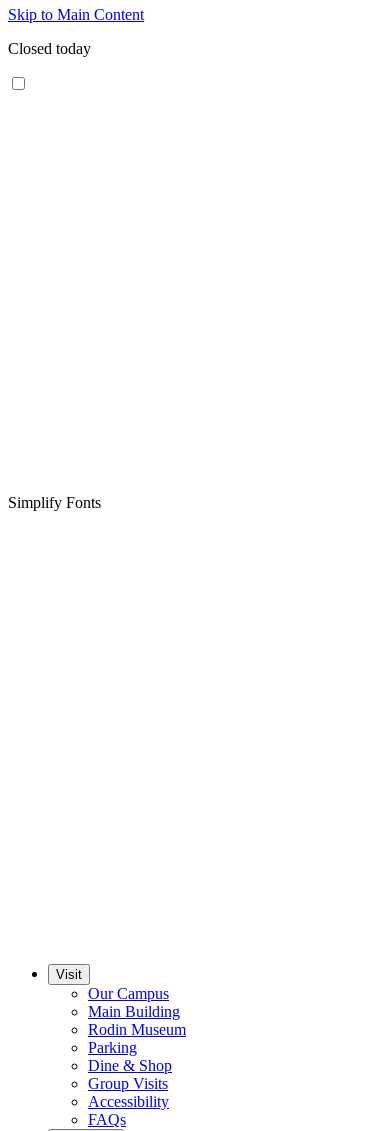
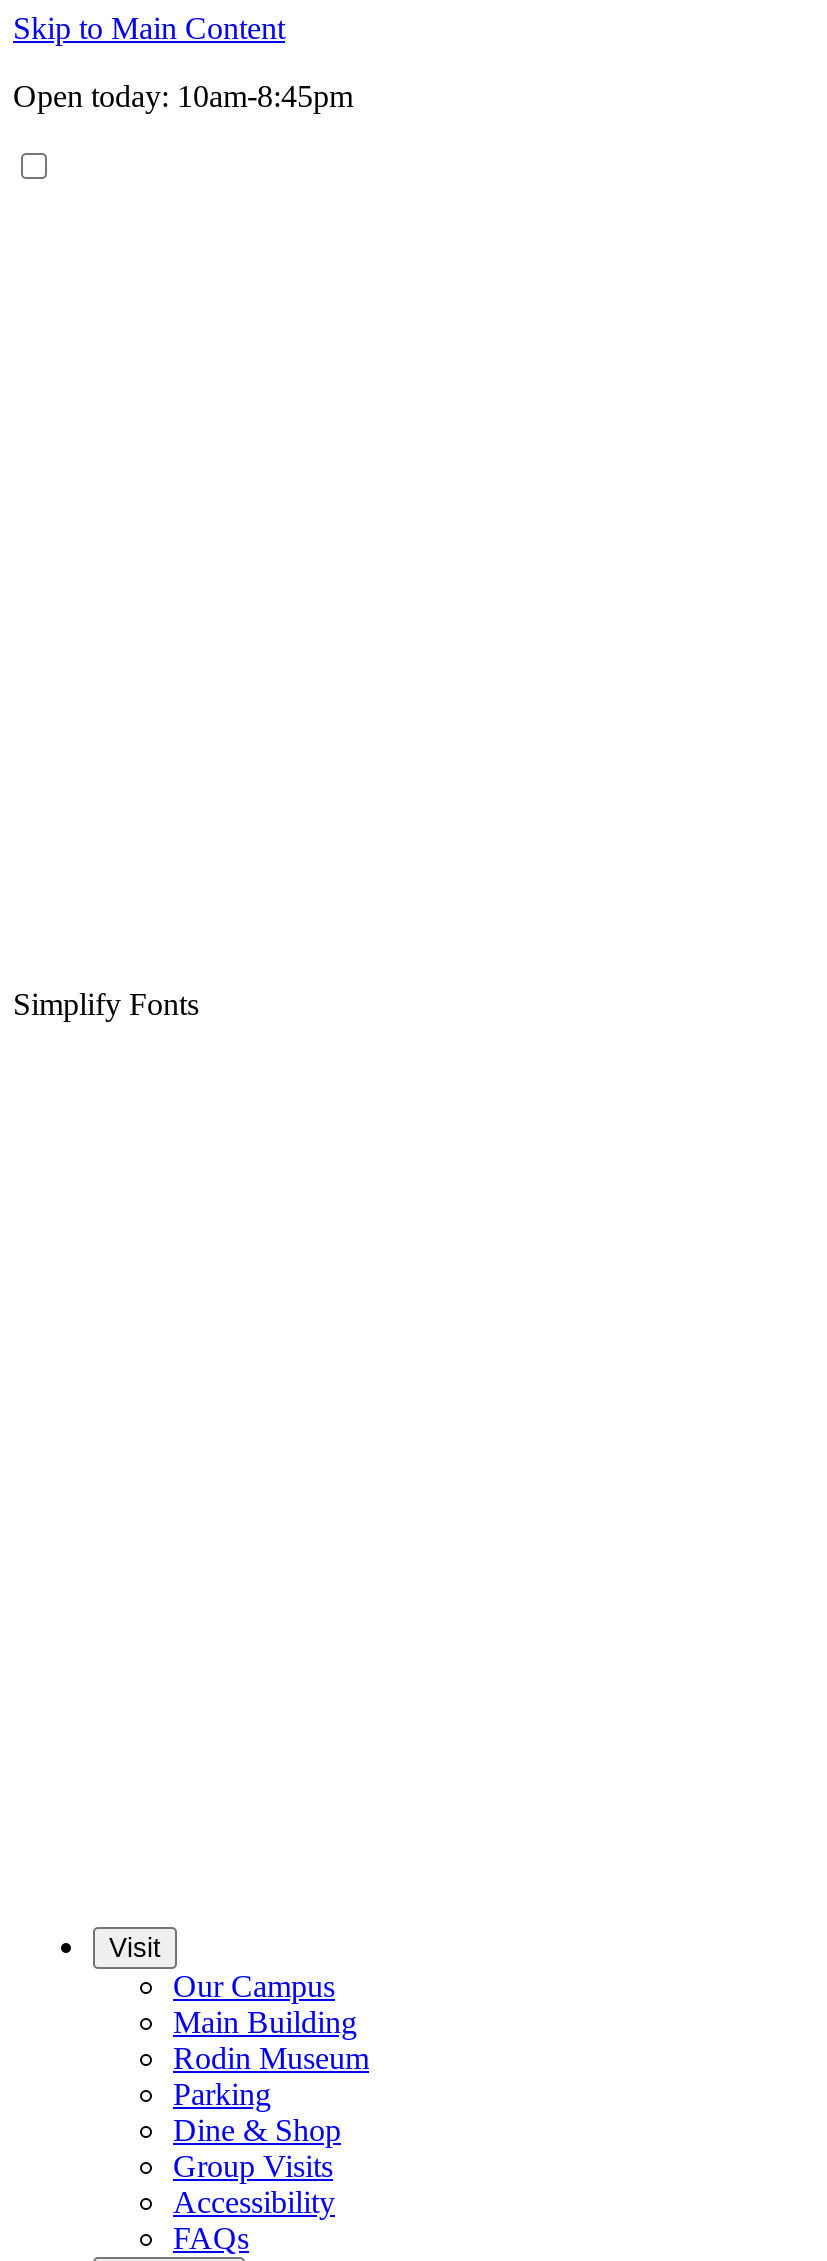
- Closed today
+ Open today: 10am-8:45pm
